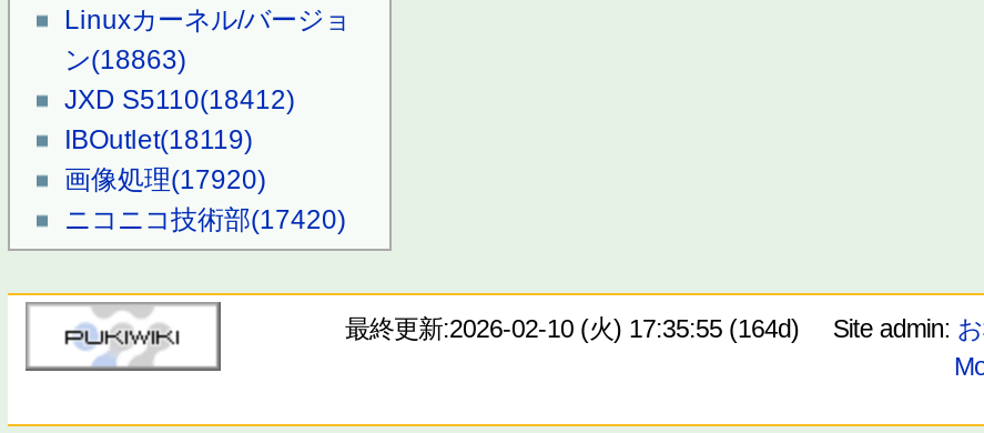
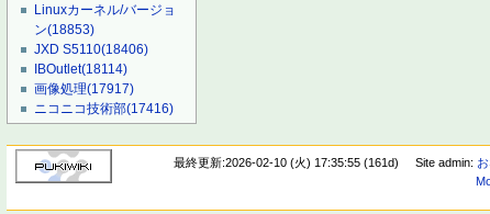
- ン(18863)
+ ン(18853)

- JXD S5110(18412)
+ JXD S5110(18406)

- IBOutlet(18119)
+ IBOutlet(18114)

- 画像処理(17920)
+ 画像処理(17917)

- ニコニコ技術部(17420)
+ ニコニコ技術部(17416)

- 最終更新:2026-02-10 (火) 17:35:55 (164d)
+ 最終更新:2026-02-10 (火) 17:35:55 (161d)
